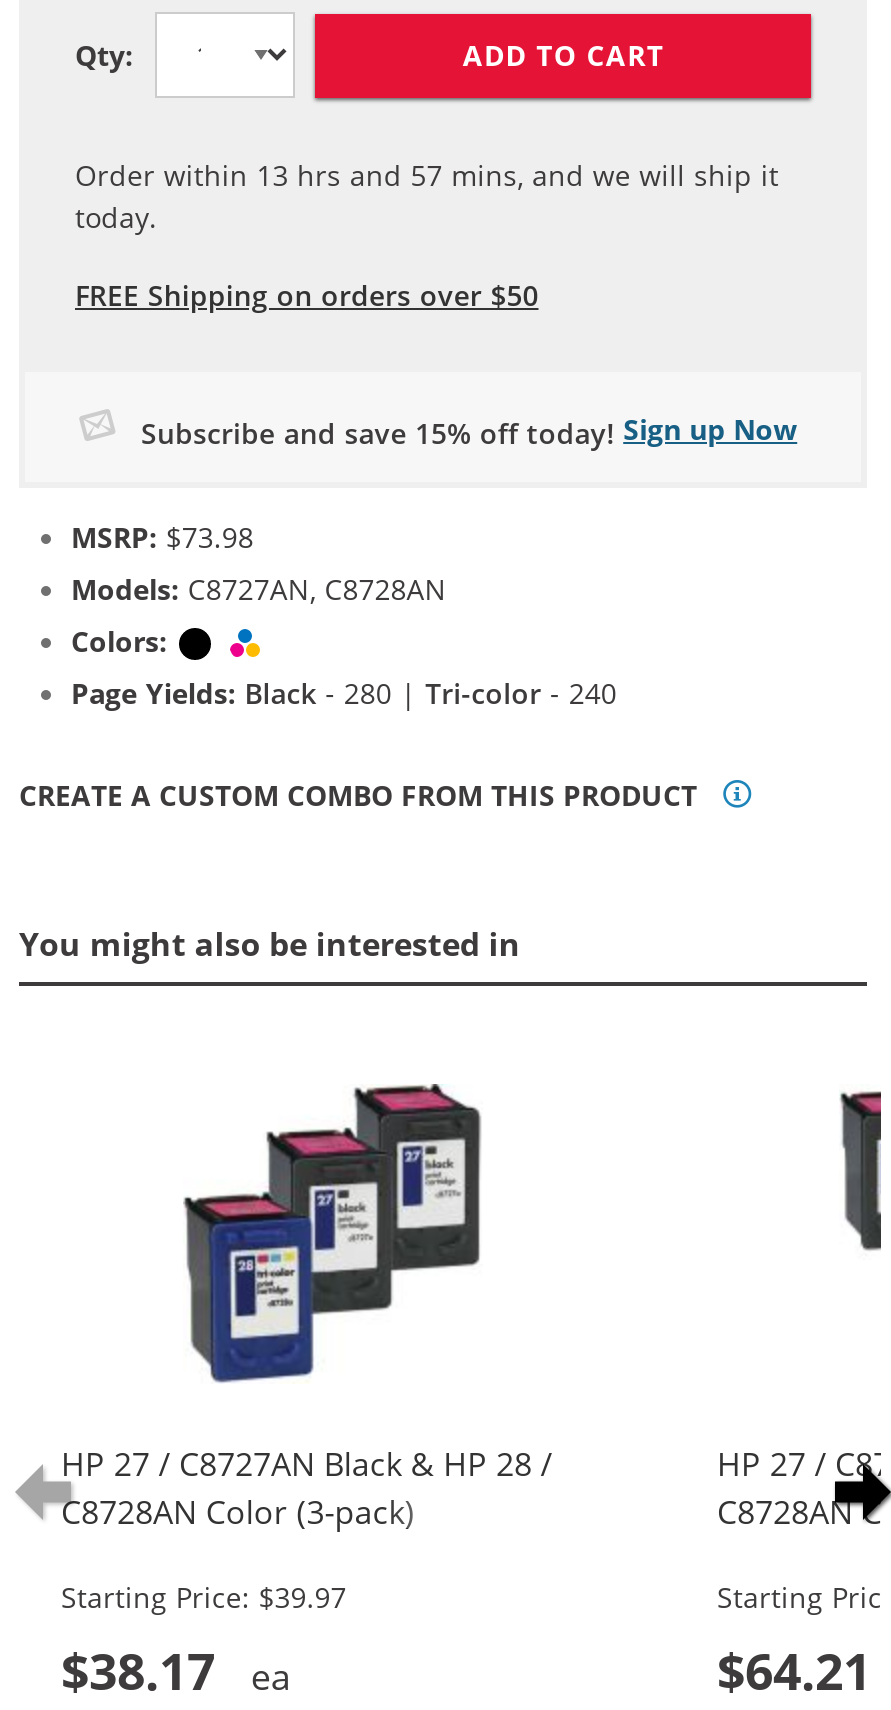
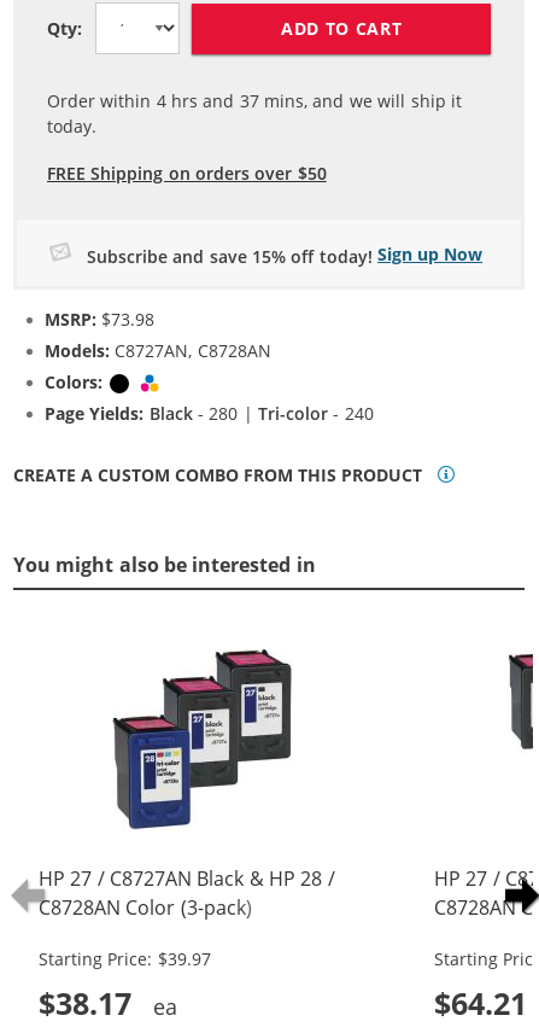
- Order within 13 hrs and 57 mins, and we will ship it
+ Order within 4 hrs and 37 mins, and we will ship it
